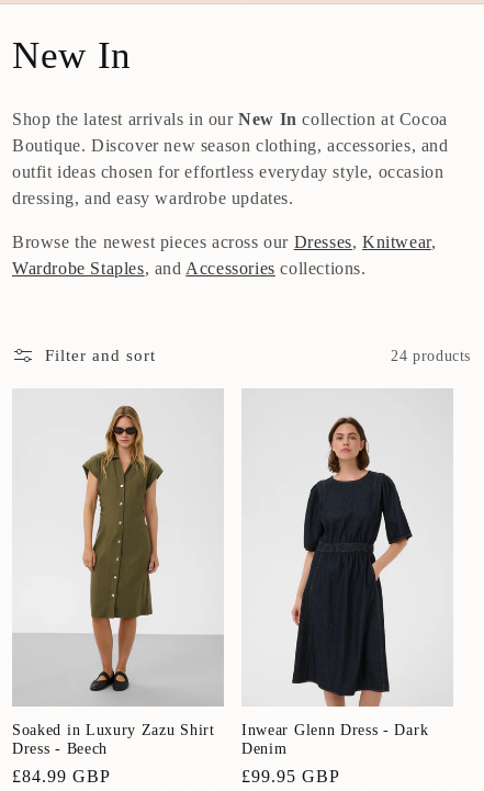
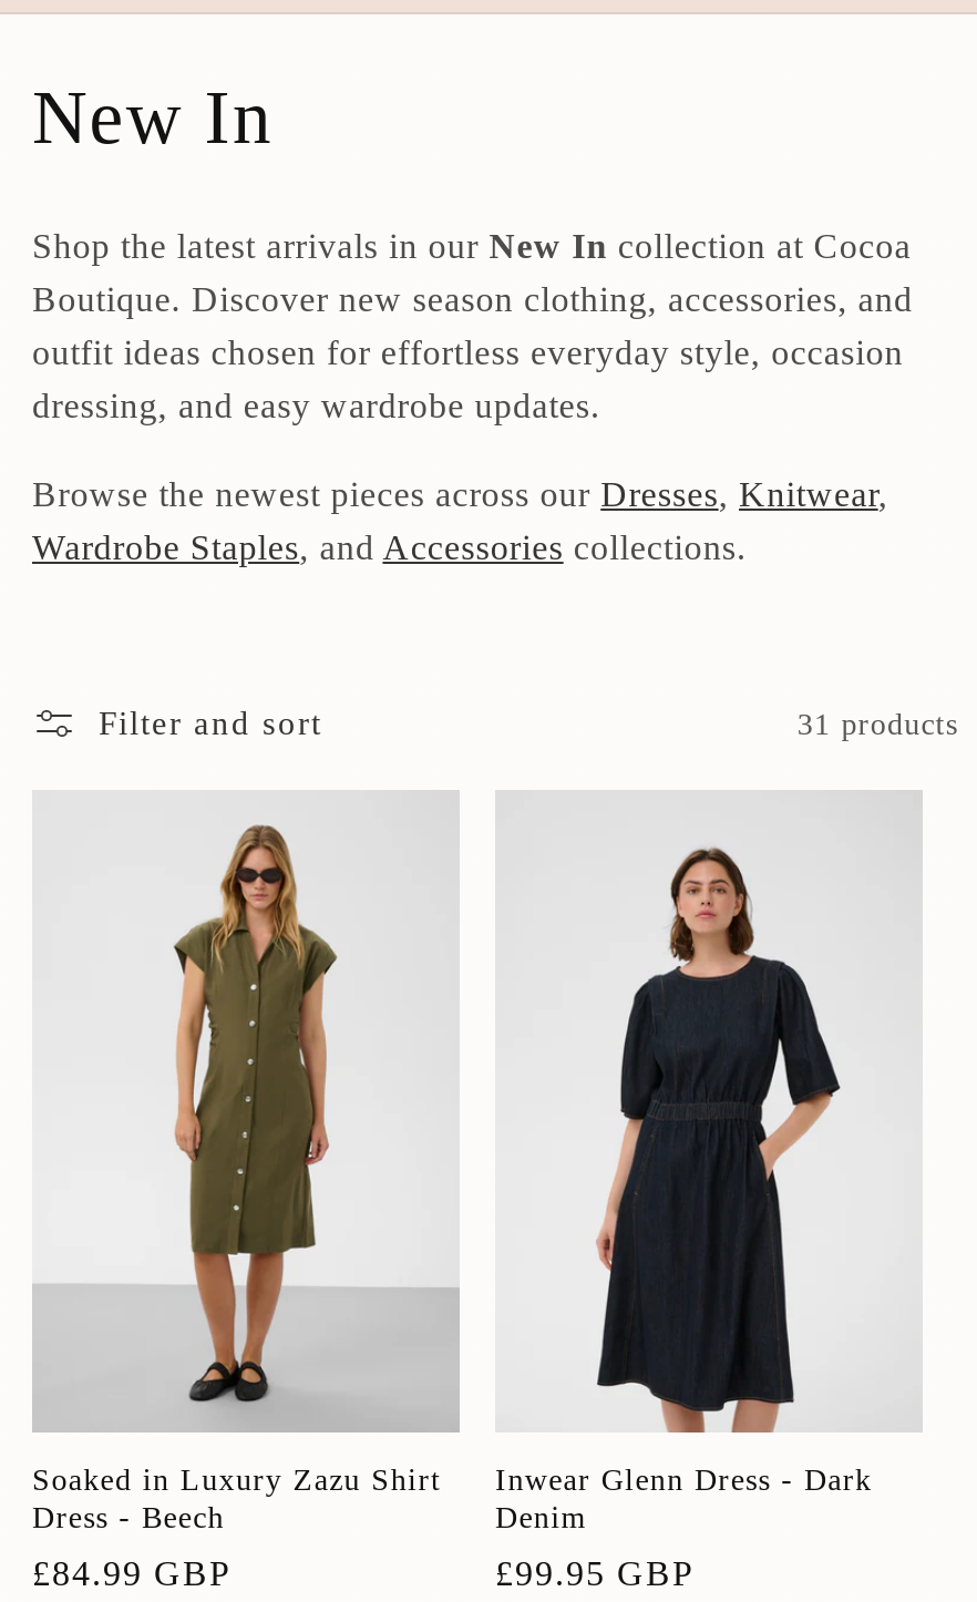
- 24 products
+ 31 products
